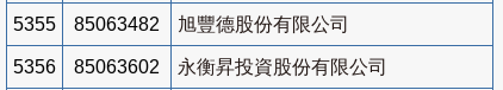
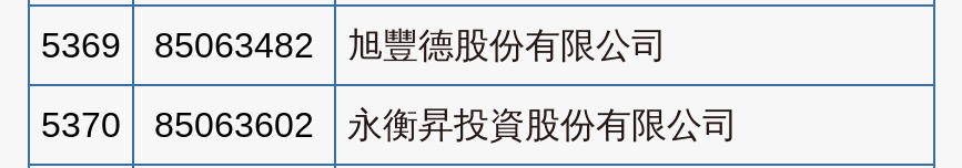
- 5355 85063482 旭豐德股份有限公司
+ 5369 85063482 旭豐德股份有限公司

- 5356 85063602 永衡昇投資股份有限公司
+ 5370 85063602 永衡昇投資股份有限公司
